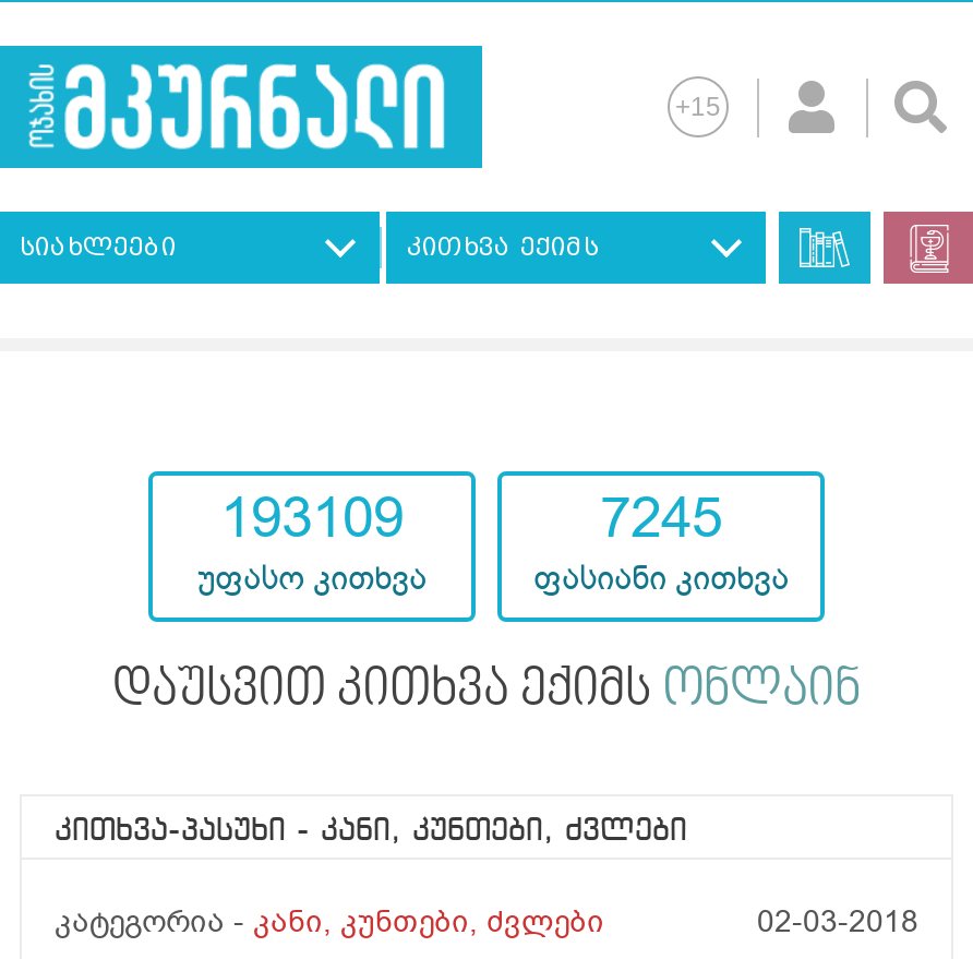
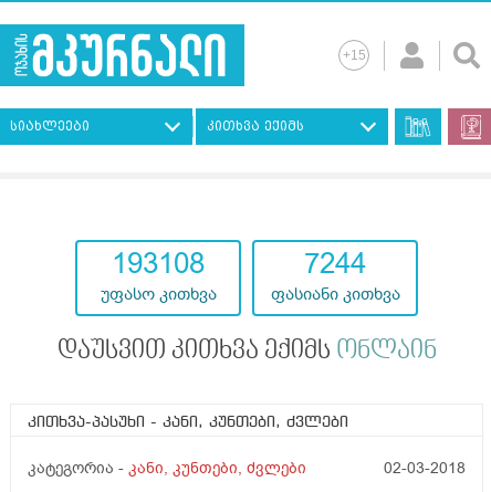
- 193109
+ 193108

- 7245
+ 7244
